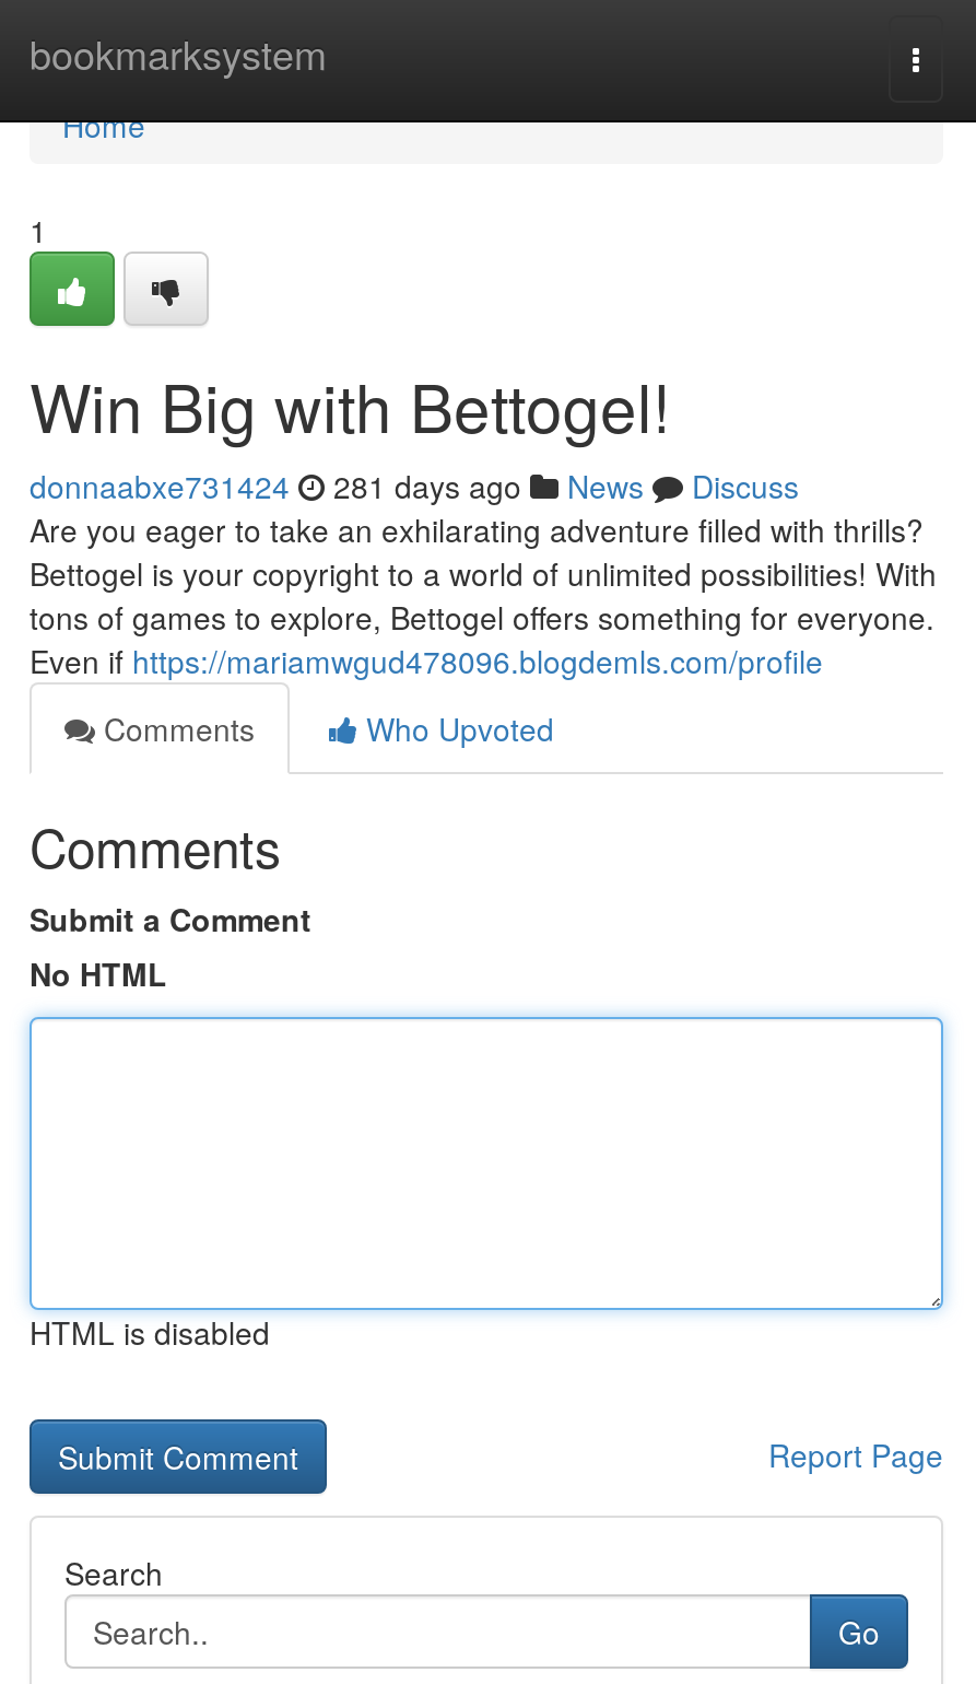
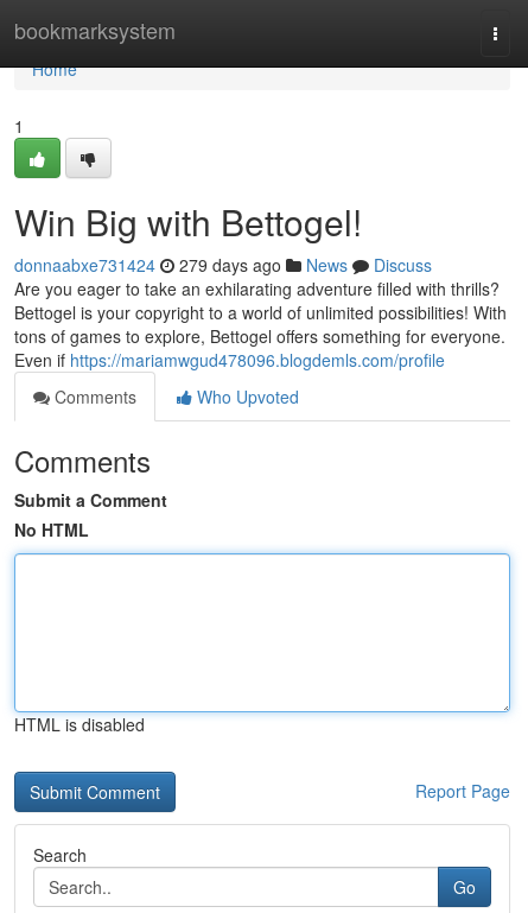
- donnaabxe731424 281 days ago News Discuss
+ donnaabxe731424 279 days ago News Discuss
